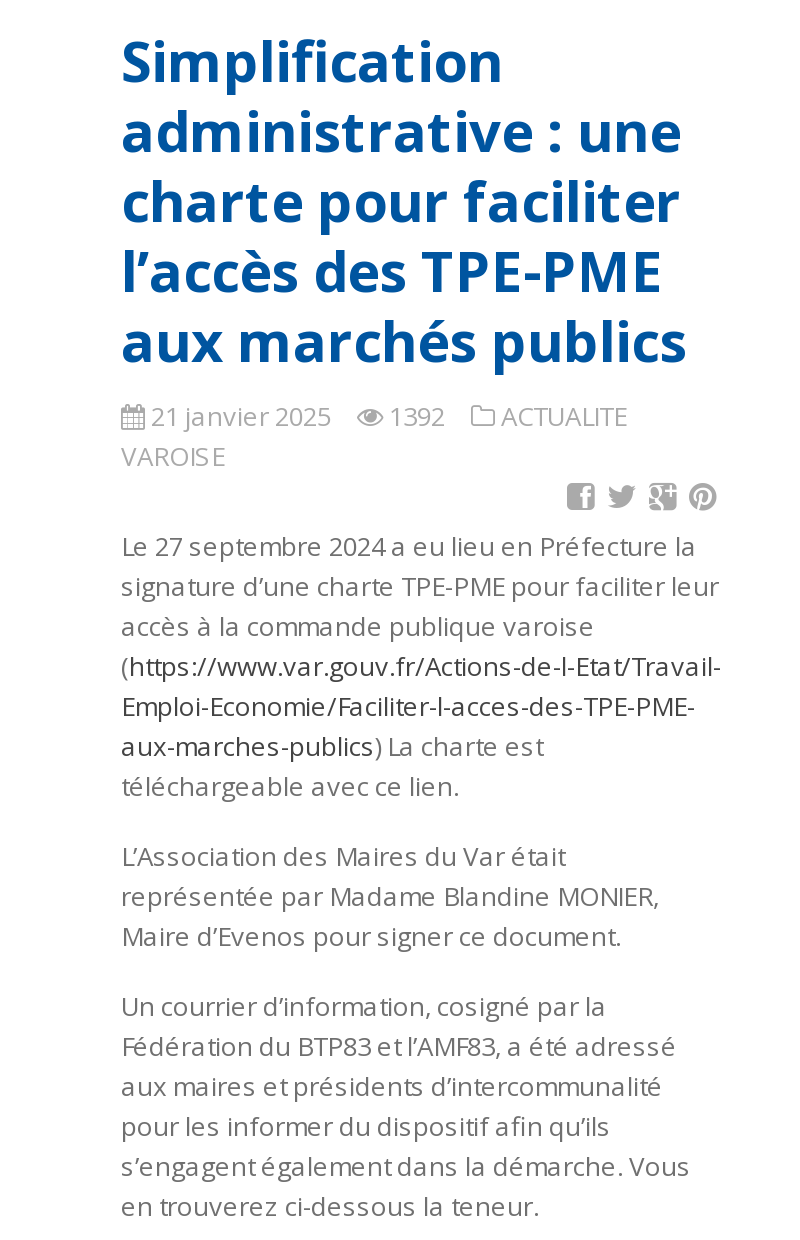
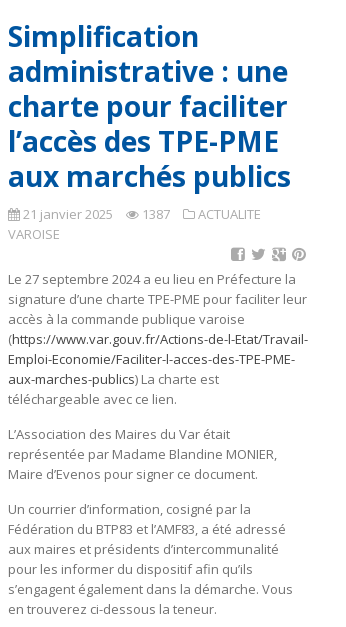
- 21 janvier 2025 1392 ACTUALITE
+ 21 janvier 2025 1387 ACTUALITE
